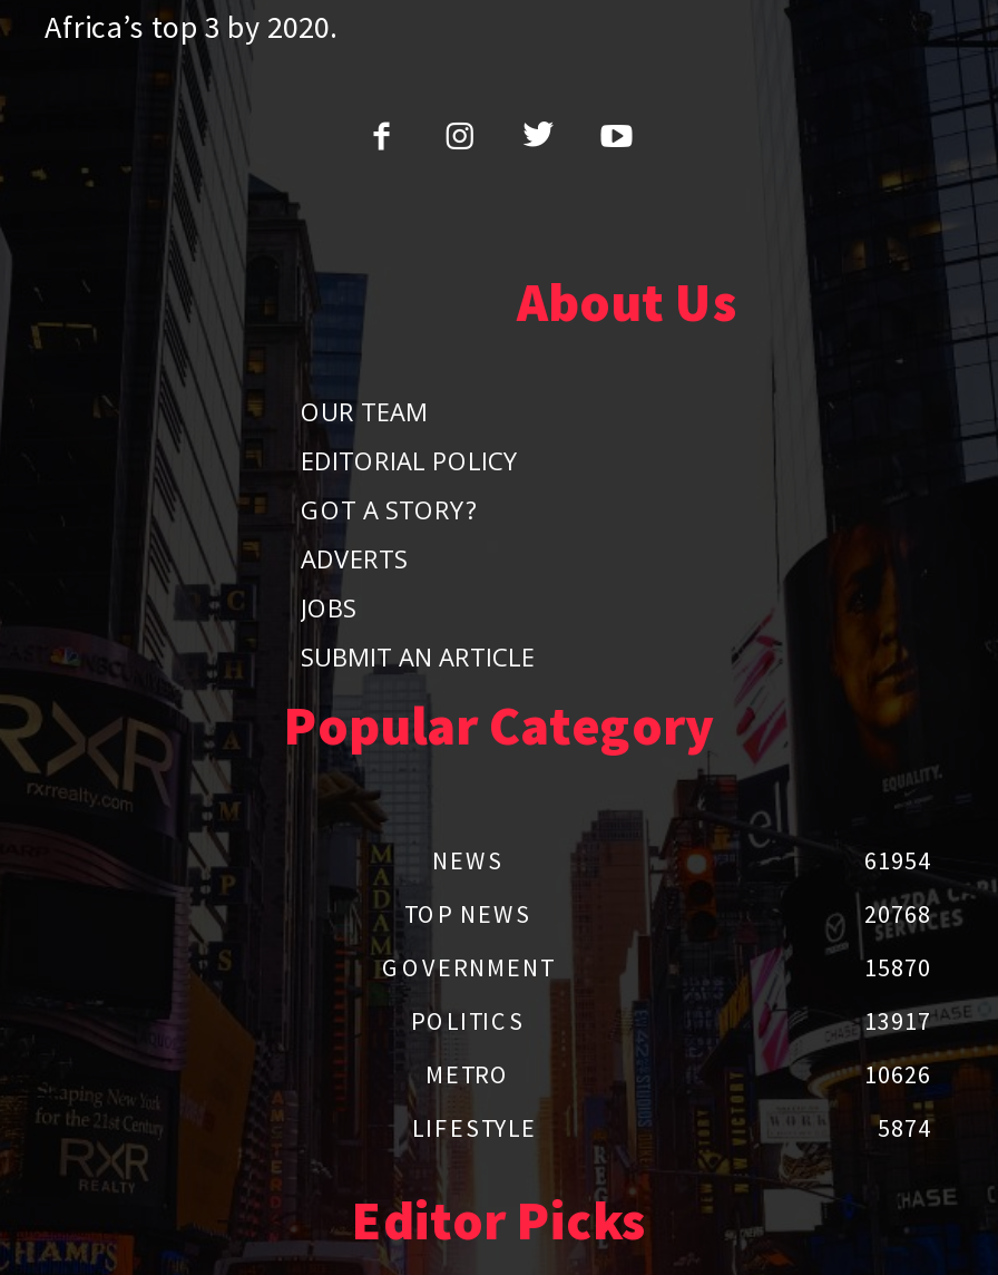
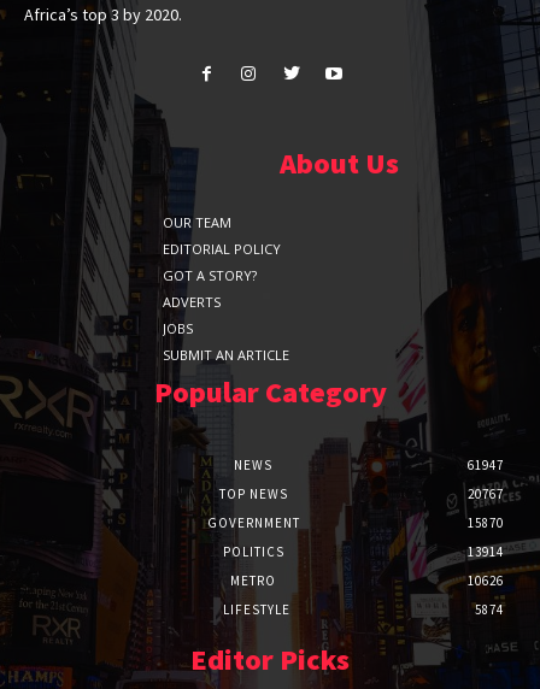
- 61954
+ 61947

- 20768
+ 20767

- 13917
+ 13914
